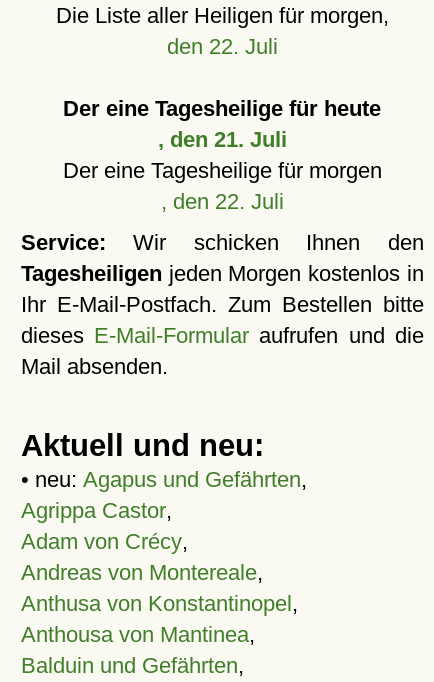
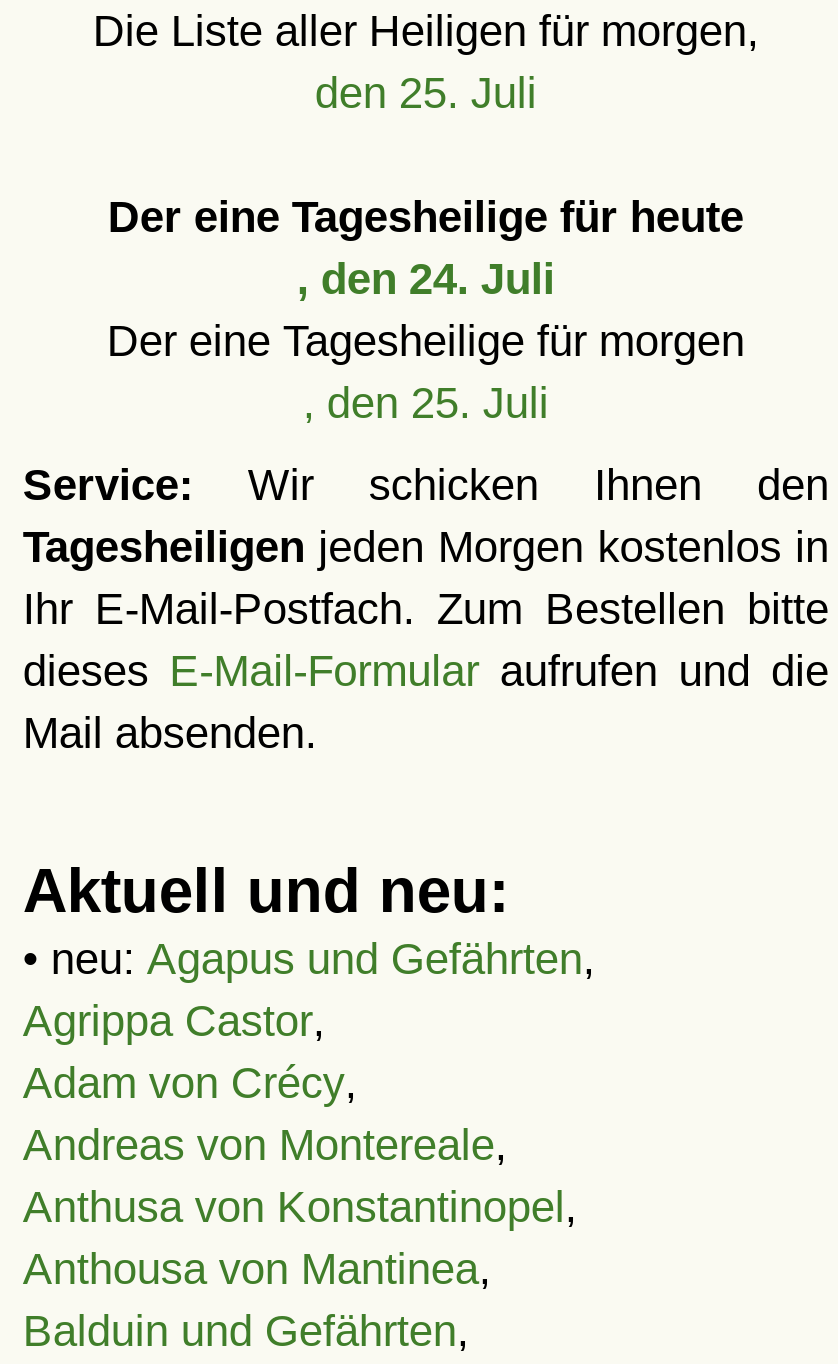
- den 22. Juli
+ den 25. Juli

- , den 21. Juli
+ , den 24. Juli

- , den 22. Juli
+ , den 25. Juli
